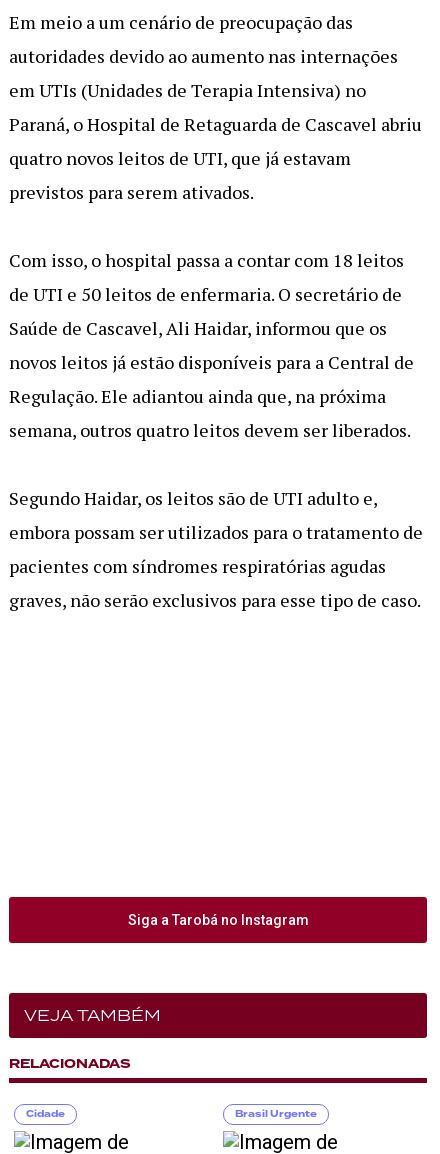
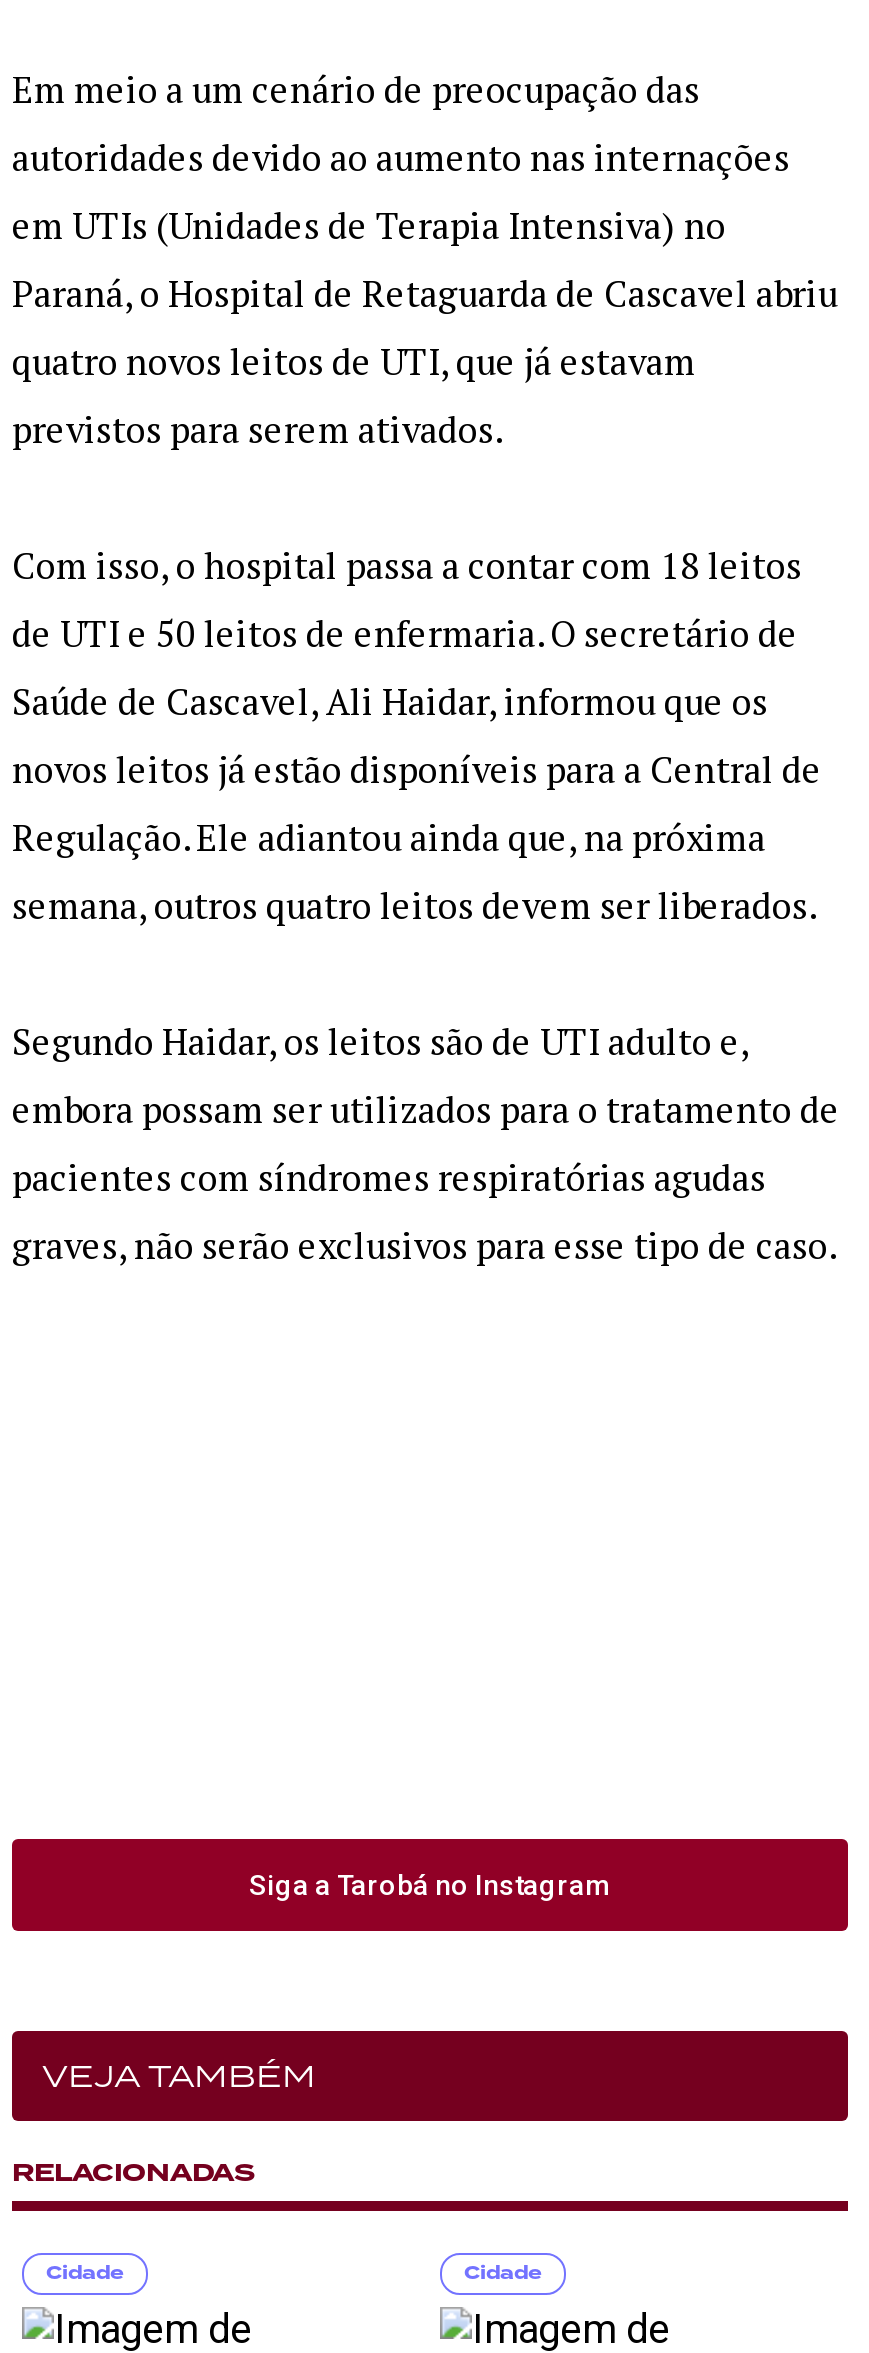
- Brasil Urgente
+ Cidade
